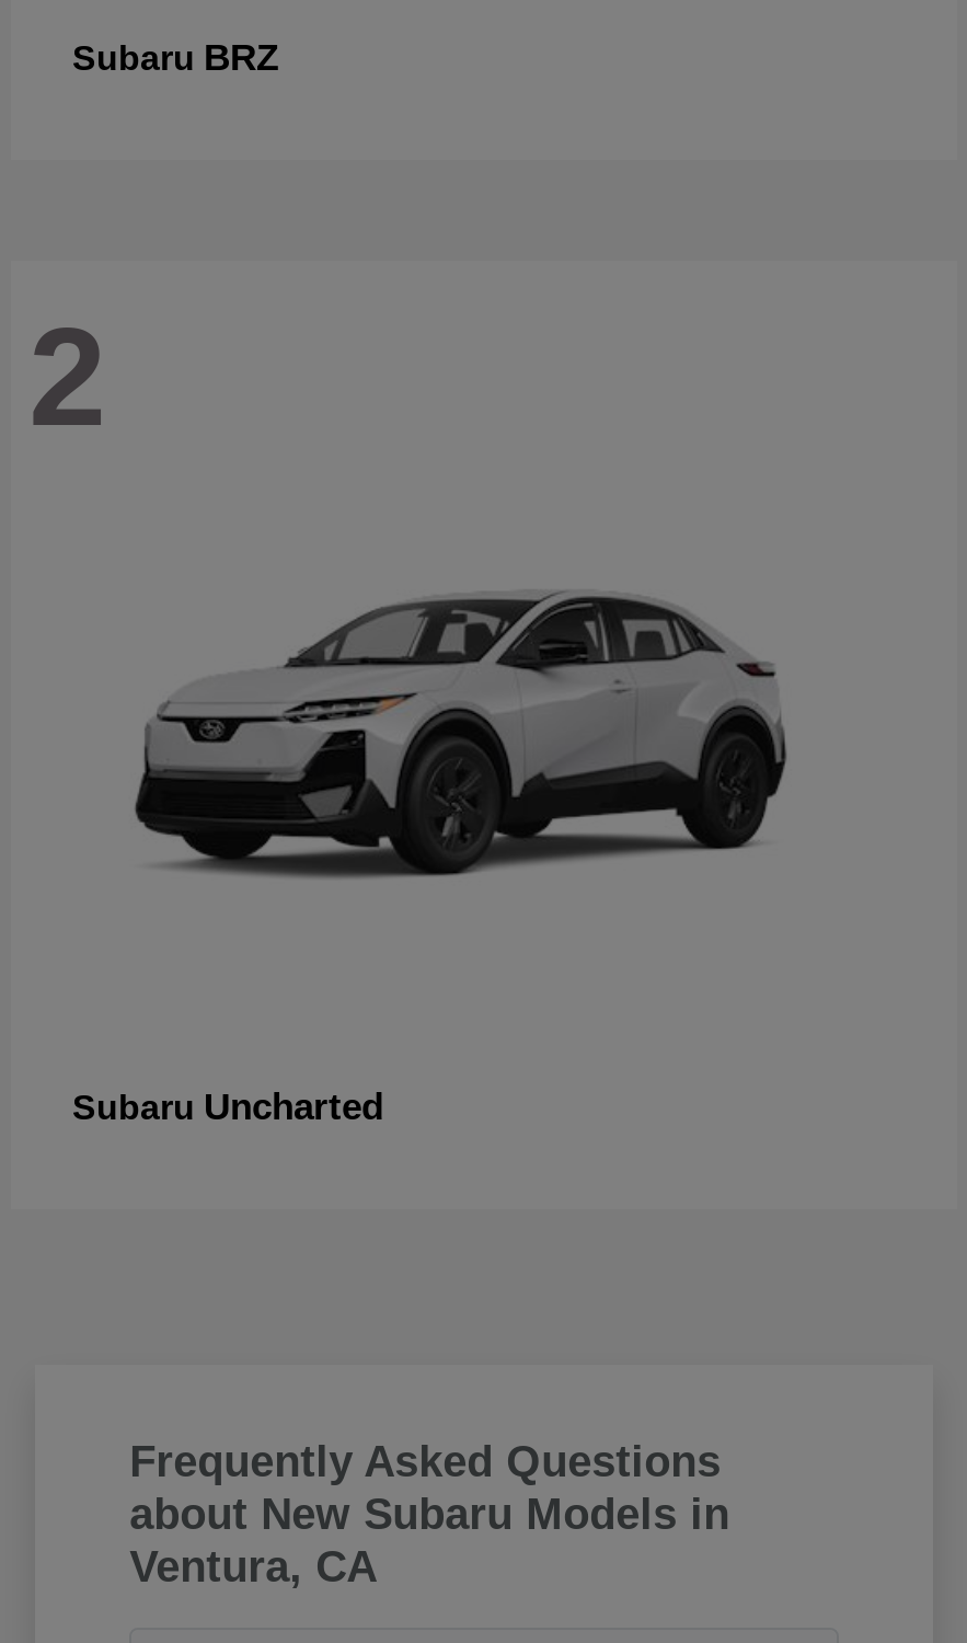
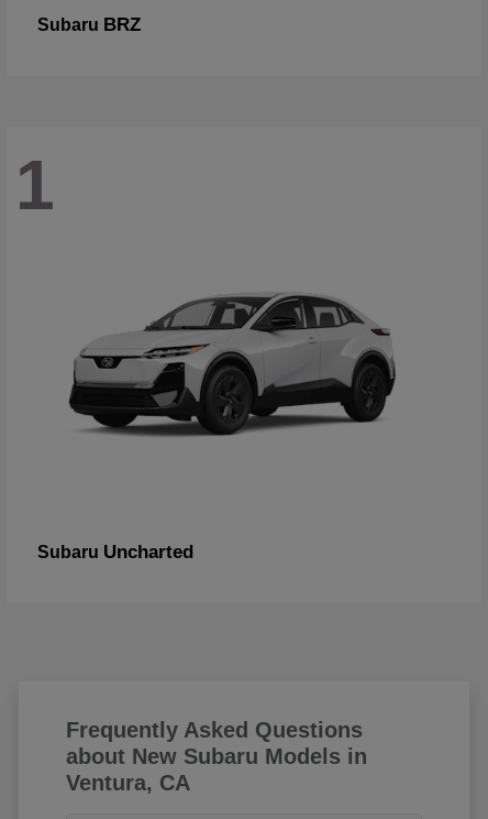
- 2
+ 1
